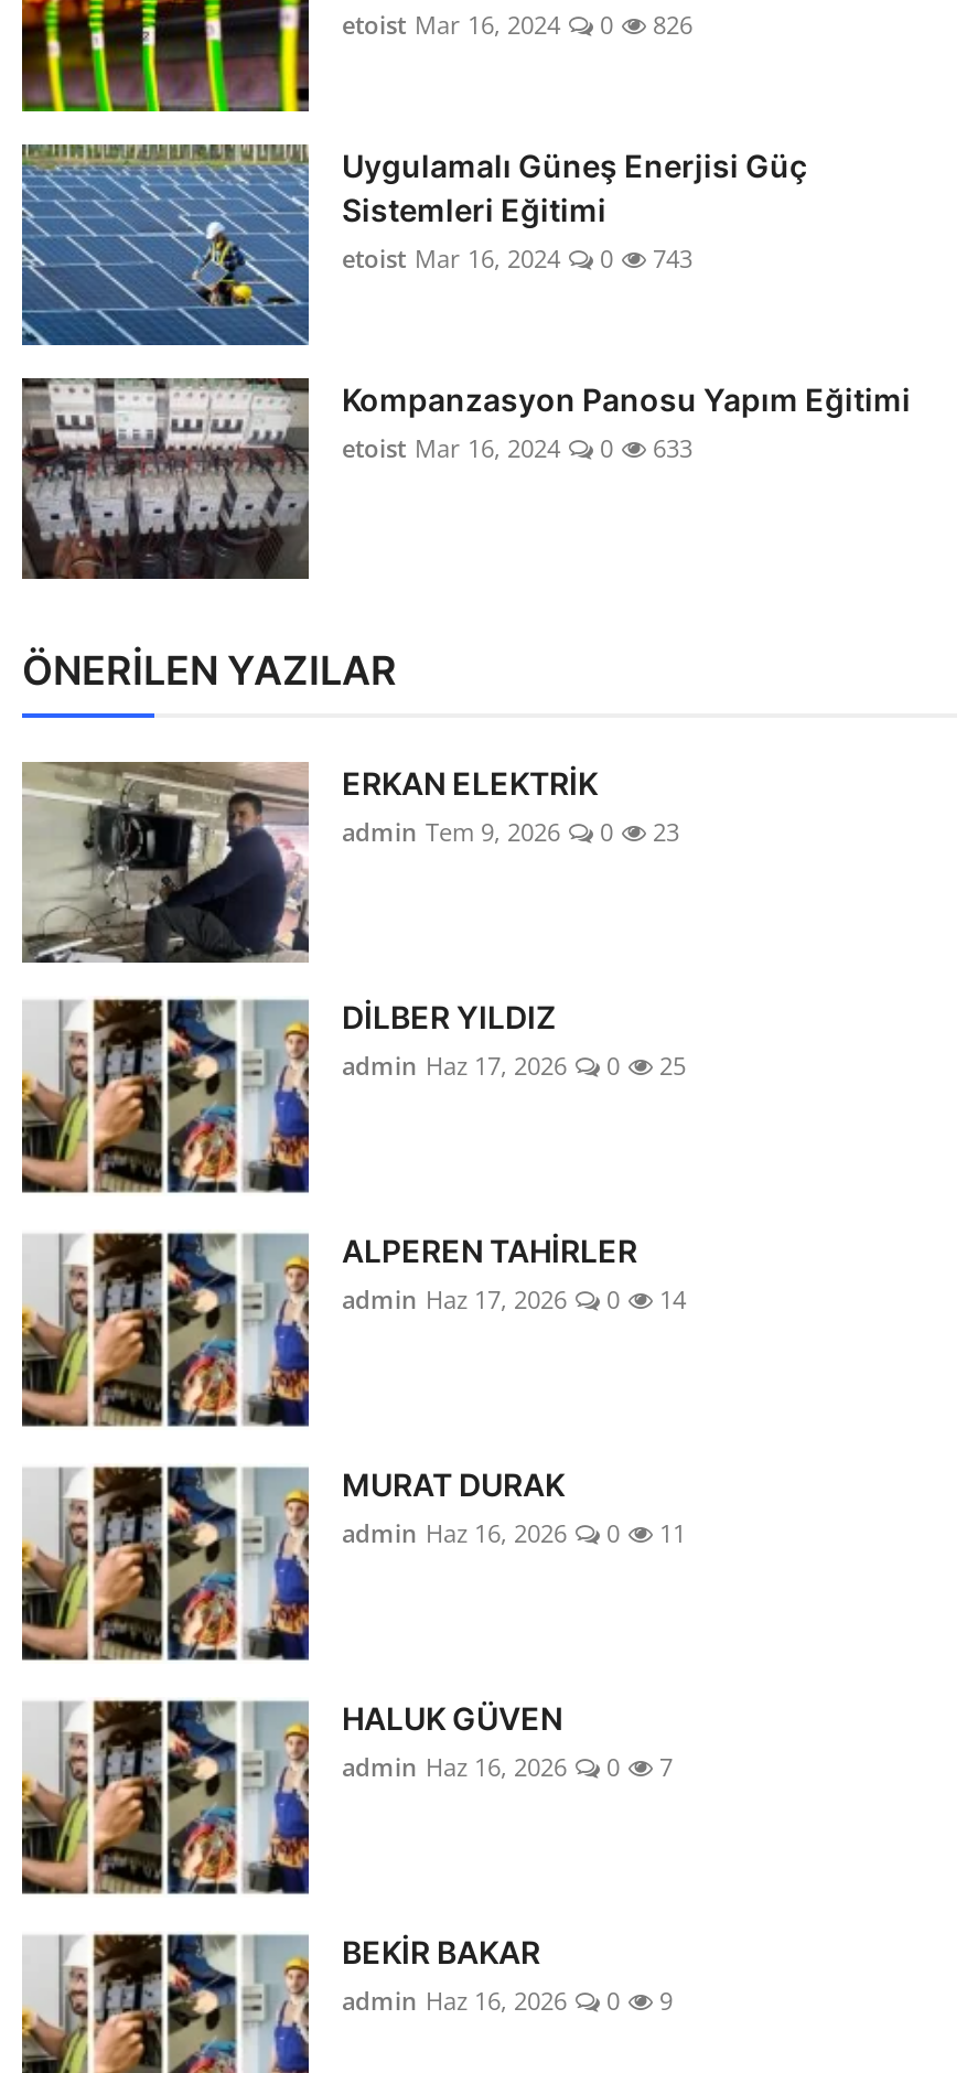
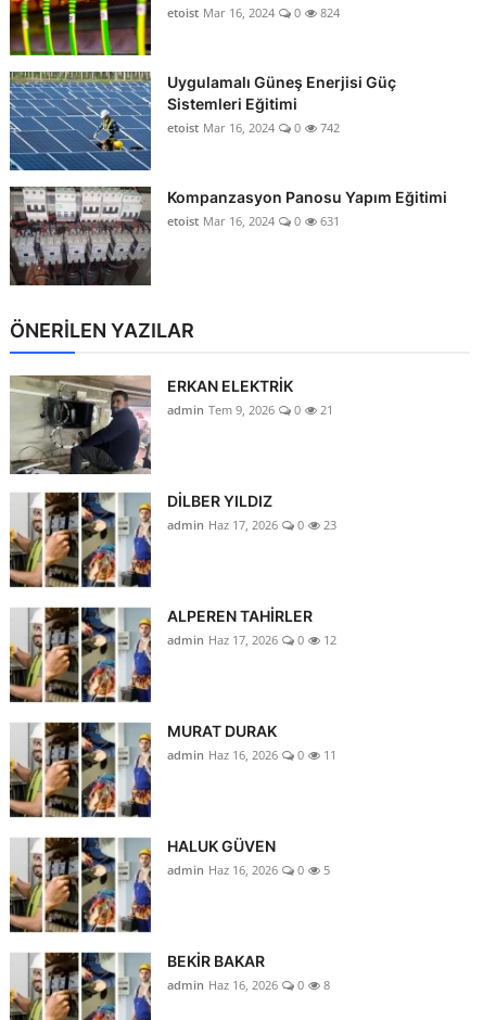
- etoist Mar 16, 2024 0 826
+ etoist Mar 16, 2024 0 824

- etoist Mar 16, 2024 0 743
+ etoist Mar 16, 2024 0 742

- etoist Mar 16, 2024 0 633
+ etoist Mar 16, 2024 0 631

- admin Tem 9, 2026 0 23
+ admin Tem 9, 2026 0 21

- admin Haz 17, 2026 0 25
+ admin Haz 17, 2026 0 23

- admin Haz 17, 2026 0 14
+ admin Haz 17, 2026 0 12

- admin Haz 16, 2026 0 7
+ admin Haz 16, 2026 0 5

- admin Haz 16, 2026 0 9
+ admin Haz 16, 2026 0 8
